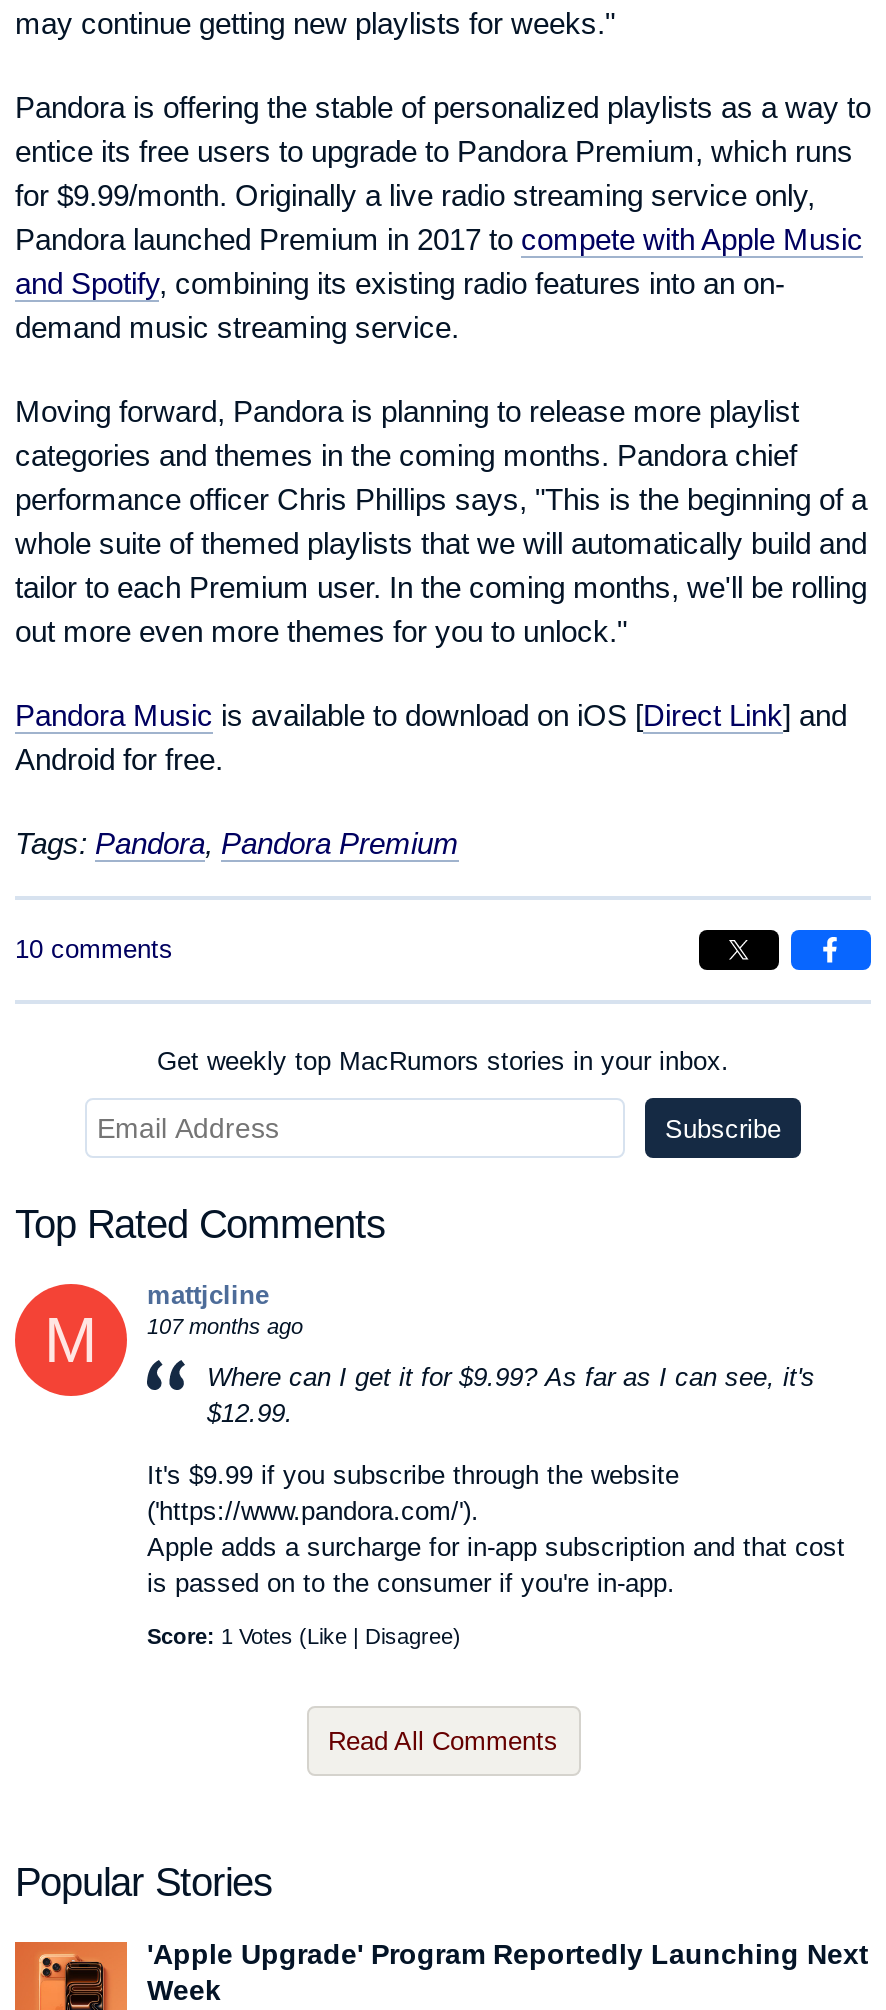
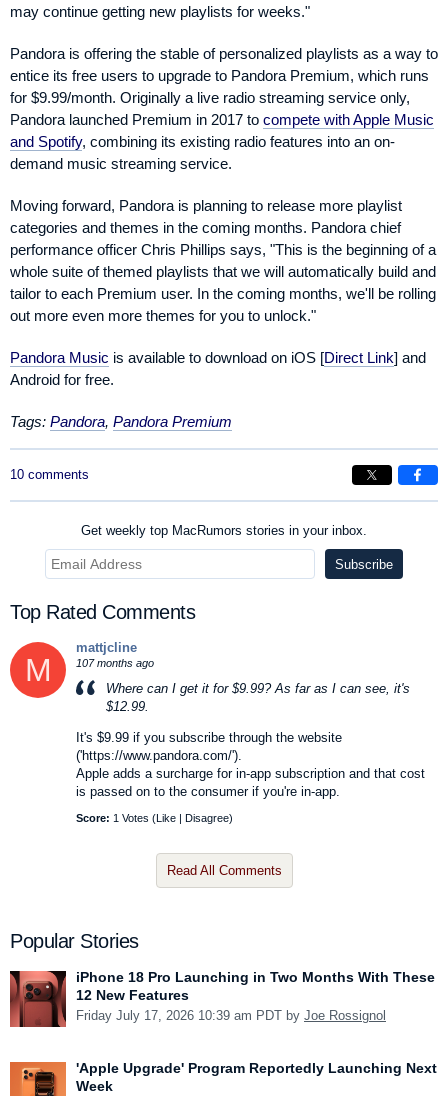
+ [image]
+ iPhone 18 Pro Launching in Two Months With These
+ 12 New Features
+ Friday July 17, 2026 10:39 am PDT by Joe Rossignol
